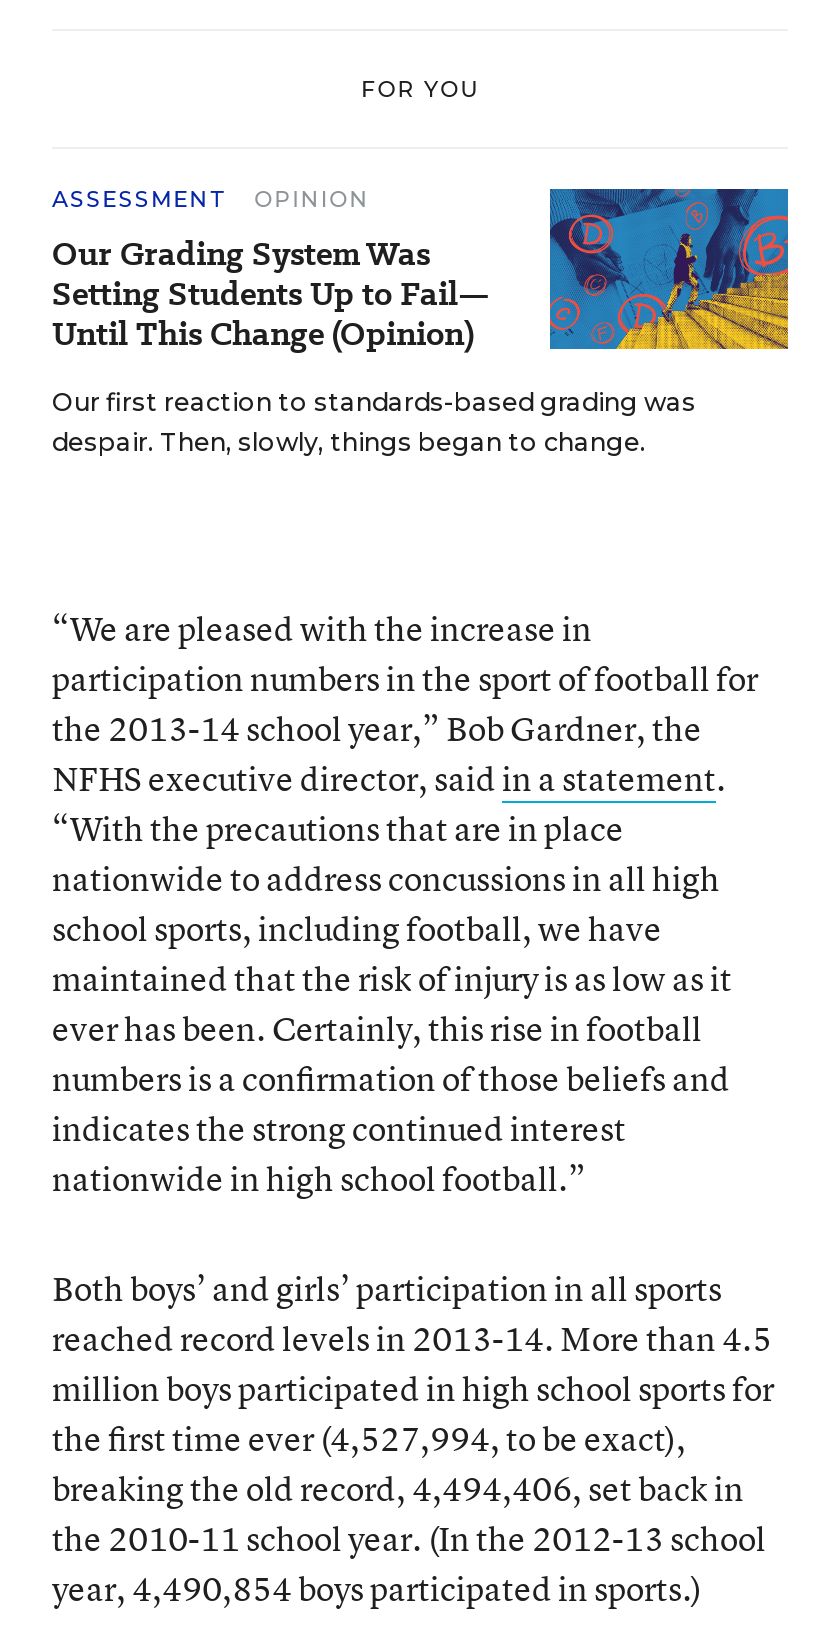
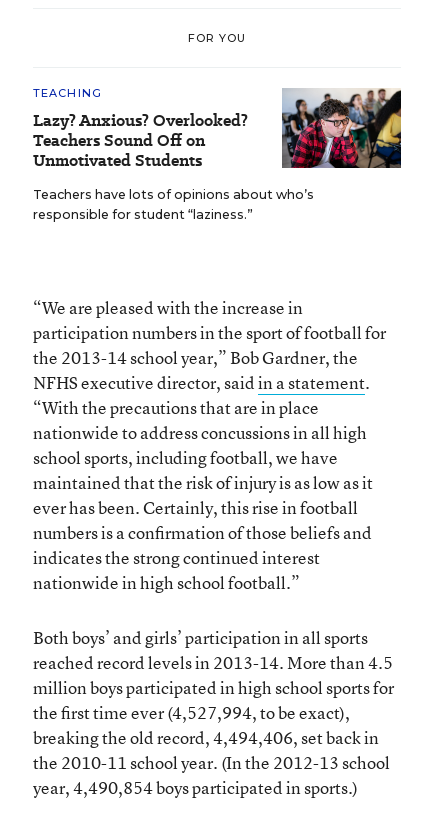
- ASSESSMENT
- OPINION
- Our Grading System Was
- Setting Students Up to Fail—
- Until This Change (Opinion)
+ TEACHING
+ Lazy? Anxious? Overlooked?
+ Teachers Sound Off on
+ Unmotivated Students

- [image]
- Our first reaction to standards-based grading was
- despair. Then, slowly, things began to change.
+ [image]
+ Teachers have lots of opinions about who’s
+ responsible for student “laziness.”
